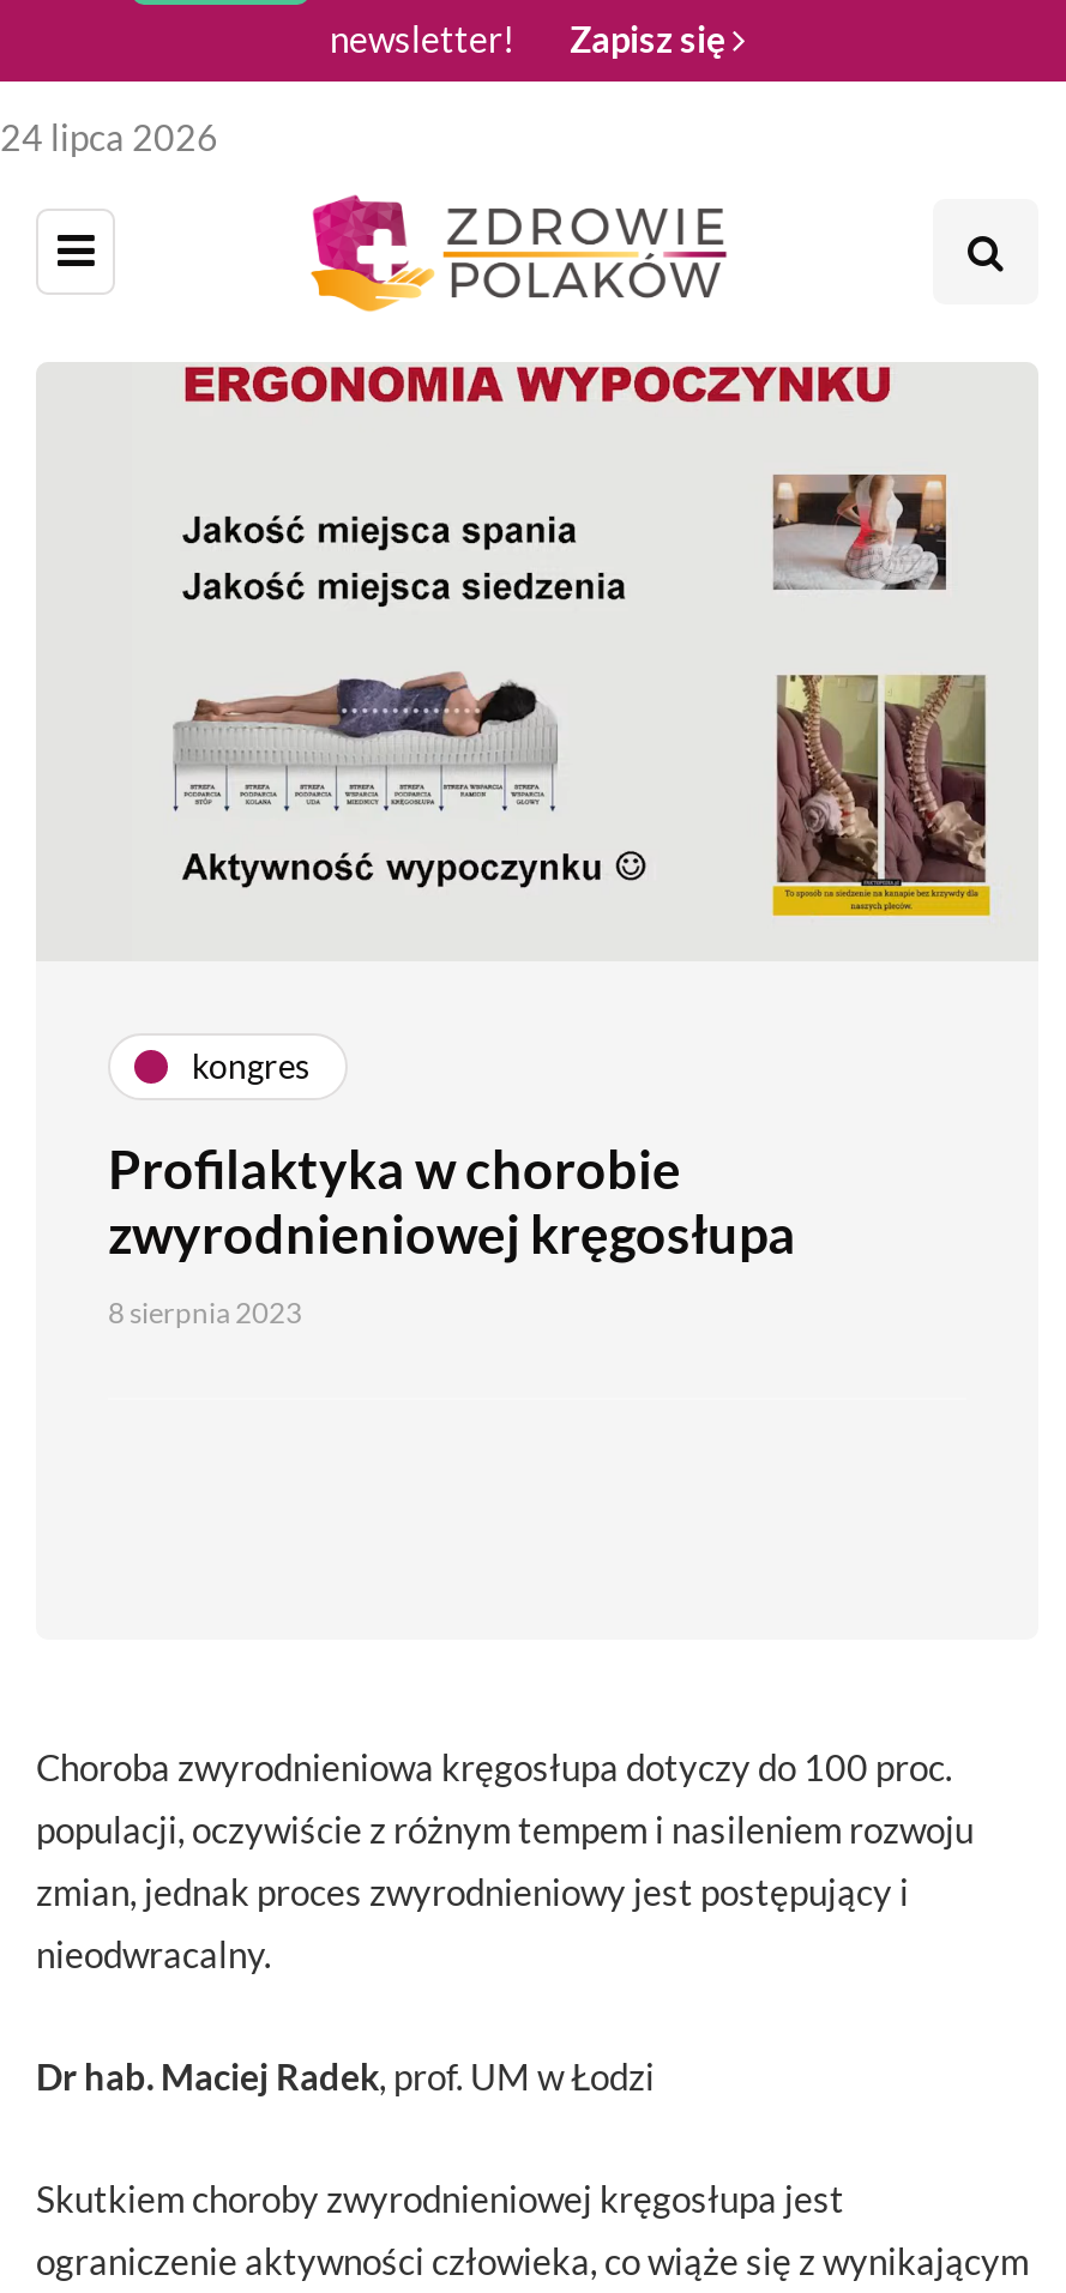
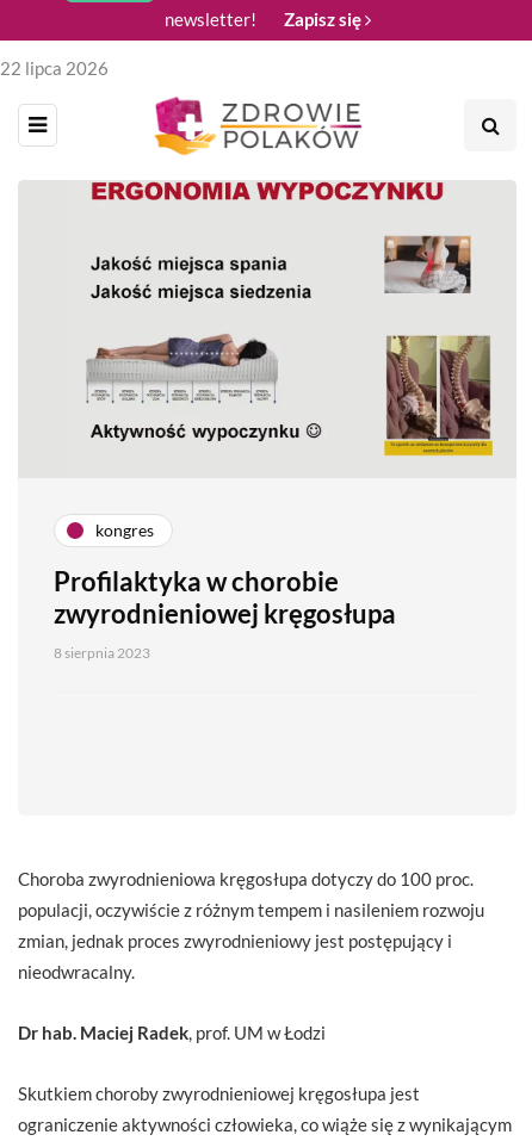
- 24 lipca 2026
+ 22 lipca 2026
